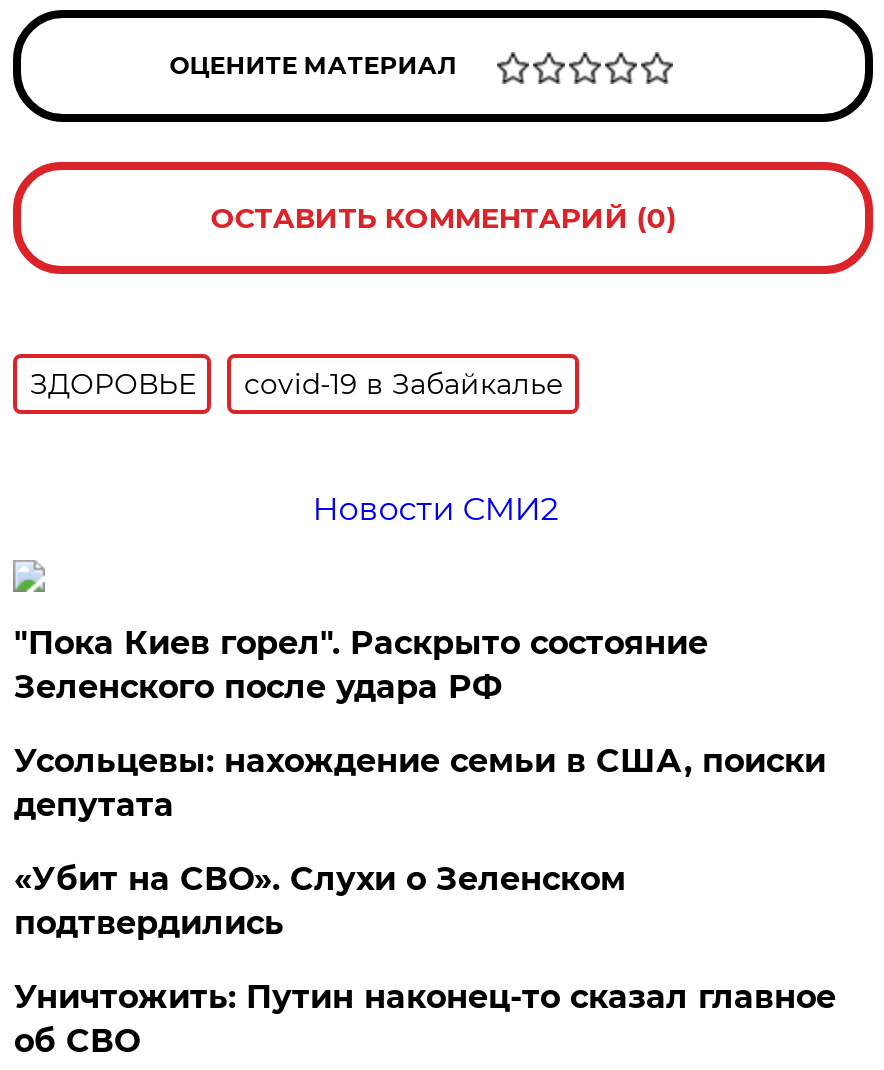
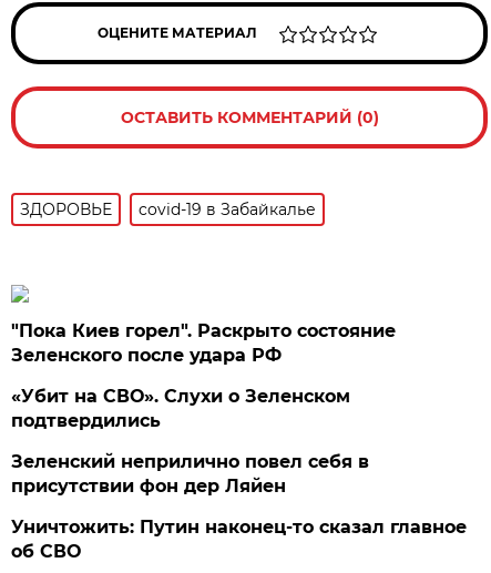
- Новости СМИ2

- Усольцевы: нахождение семьи в США, поиски
- депутата

moved up: «Убит на СВО». Слухи о Зеленском | подтвердились

+ Зеленский неприлично повел cебя в
+ присутствии фон дер Ляйен
